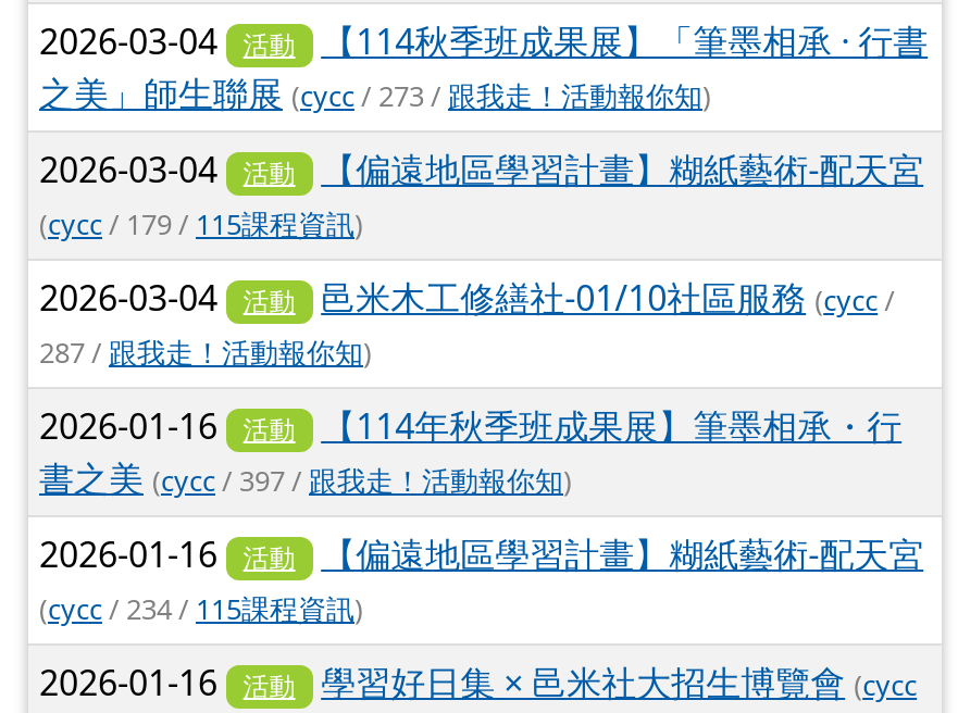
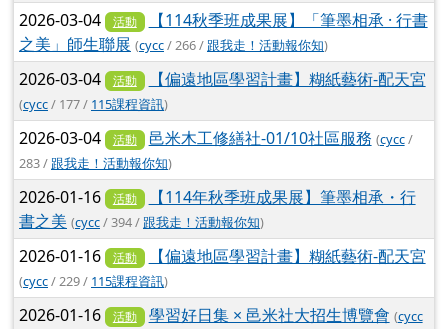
- 之美」師生聯展 (cycc / 273 /跟我走！活動報你知)
+ 之美」師生聯展 (cycc / 266 /跟我走！活動報你知)

- (cycc / 179 / 115課程資訊)
+ (cycc / 177 / 115課程資訊)

- 287 /跟我走！活動報你知)
+ 283 /跟我走！活動報你知)

- 書之美 (cycc / 397 /跟我走！活動報你知)
+ 書之美 (cycc / 394 /跟我走！活動報你知)

- (cycc / 234 / 115課程資訊)
+ (cycc / 229 / 115課程資訊)
